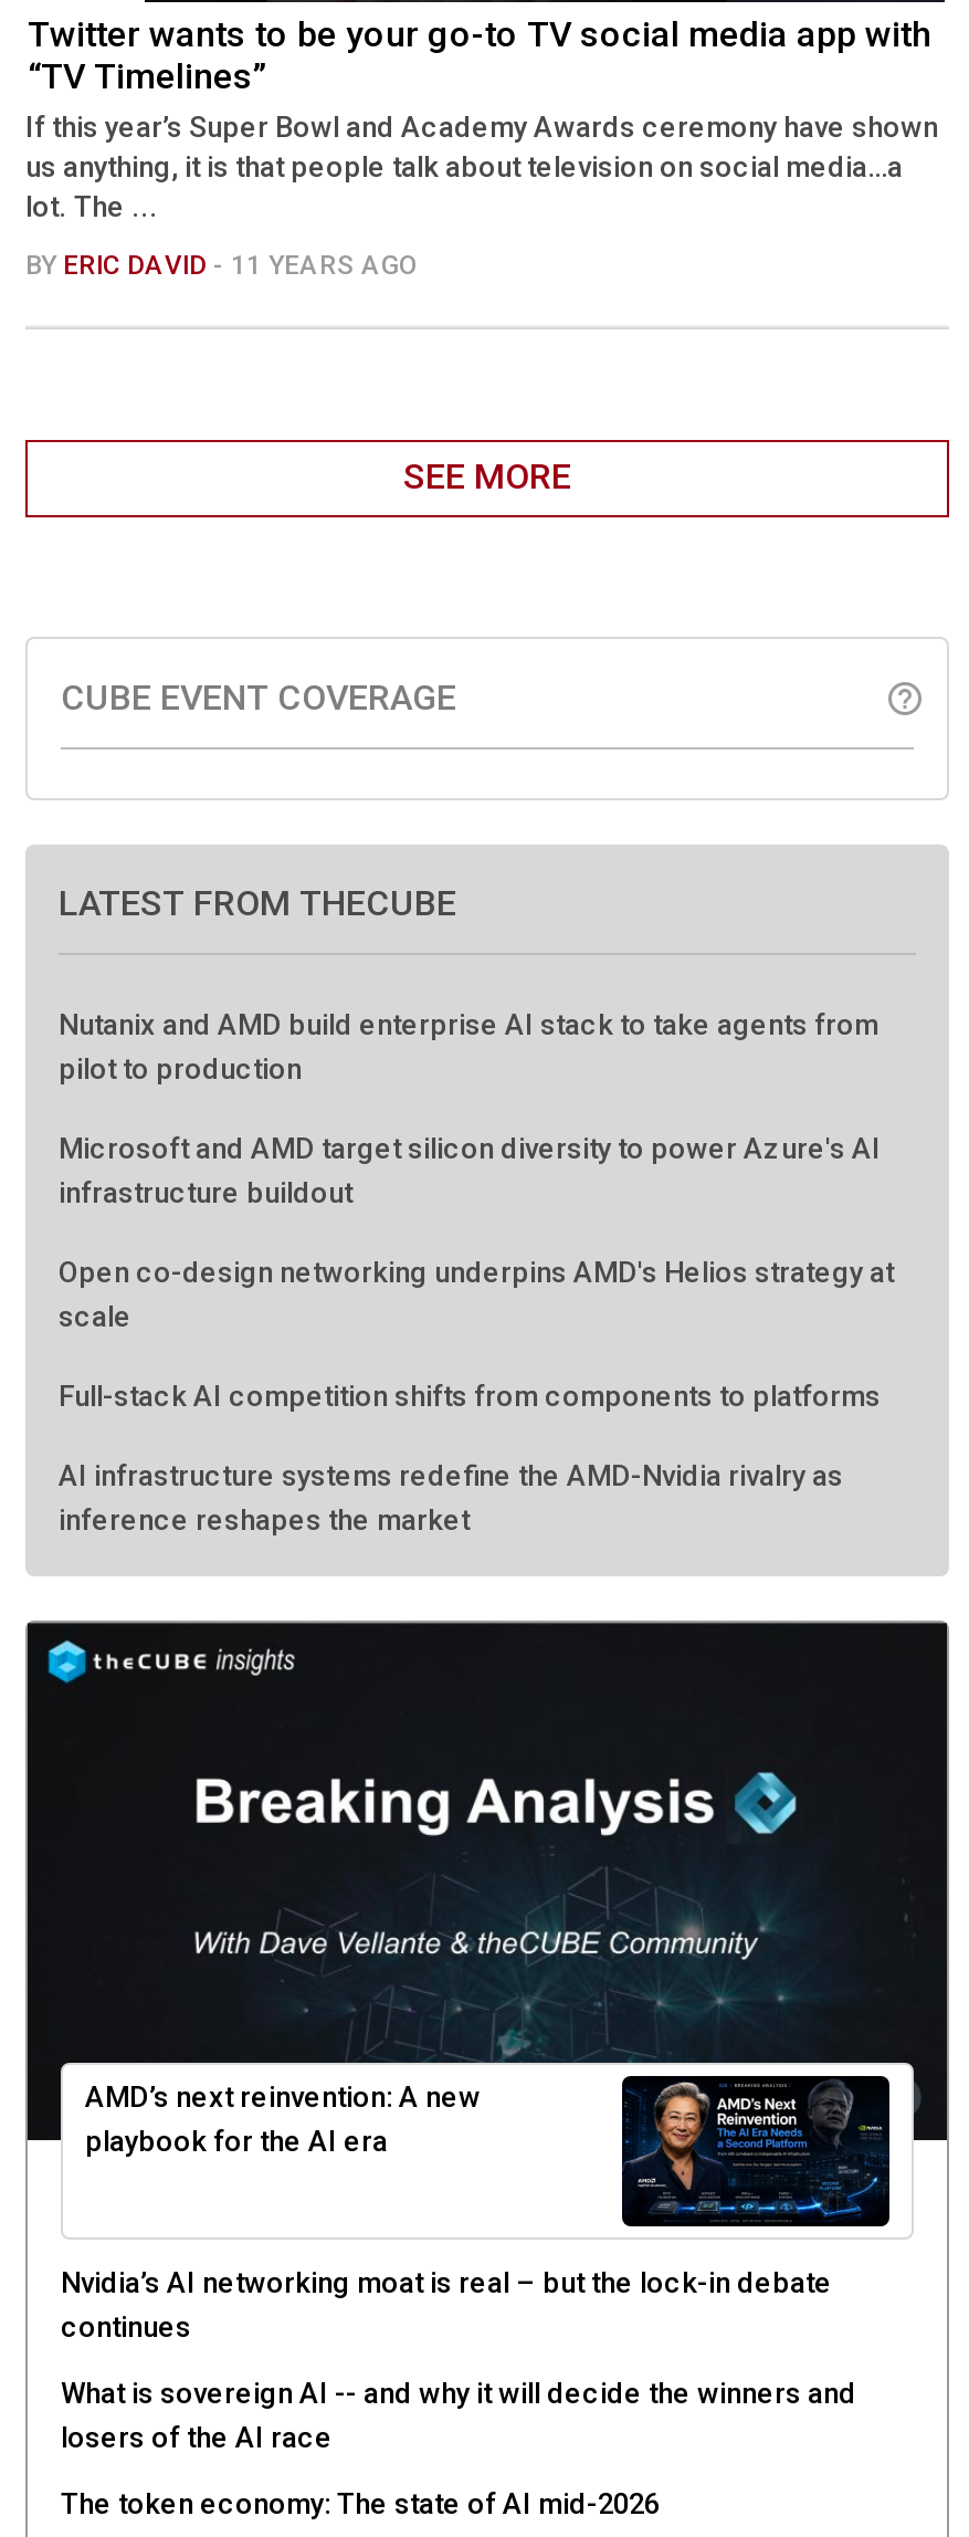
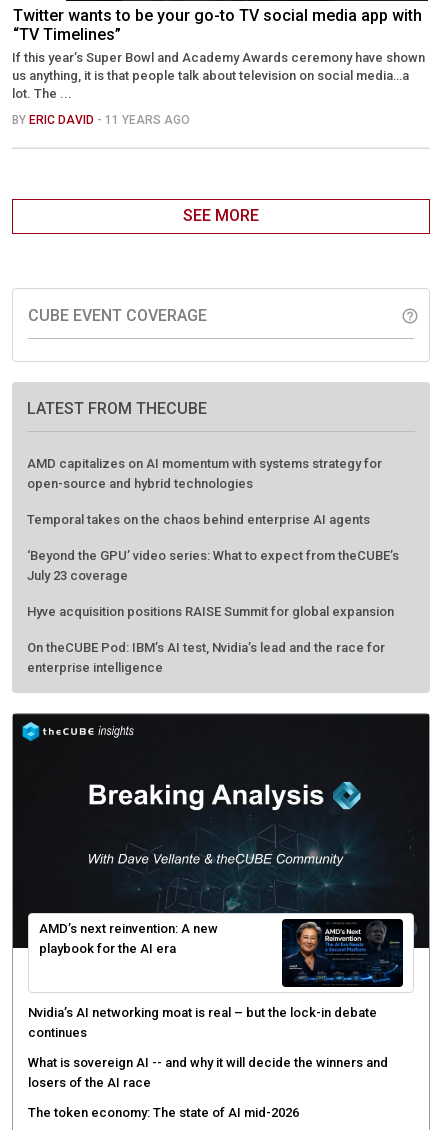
- Nutanix and AMD build enterprise AI stack to take agents from
- pilot to production
+ AMD capitalizes on AI momentum with systems strategy for
+ open-source and hybrid technologies

- Microsoft and AMD target silicon diversity to power Azure's AI
- infrastructure buildout
+ Temporal takes on the chaos behind enterprise AI agents

- Open co-design networking underpins AMD's Helios strategy at
- scale
+ ‘Beyond the GPU’ video series: What to expect from theCUBE’s
+ July 23 coverage

- Full-stack AI competition shifts from components to platforms
+ Hyve acquisition positions RAISE Summit for global expansion

- AI infrastructure systems redefine the AMD-Nvidia rivalry as
- inference reshapes the market
+ On theCUBE Pod: IBM’s AI test, Nvidia’s lead and the race for
+ enterprise intelligence
